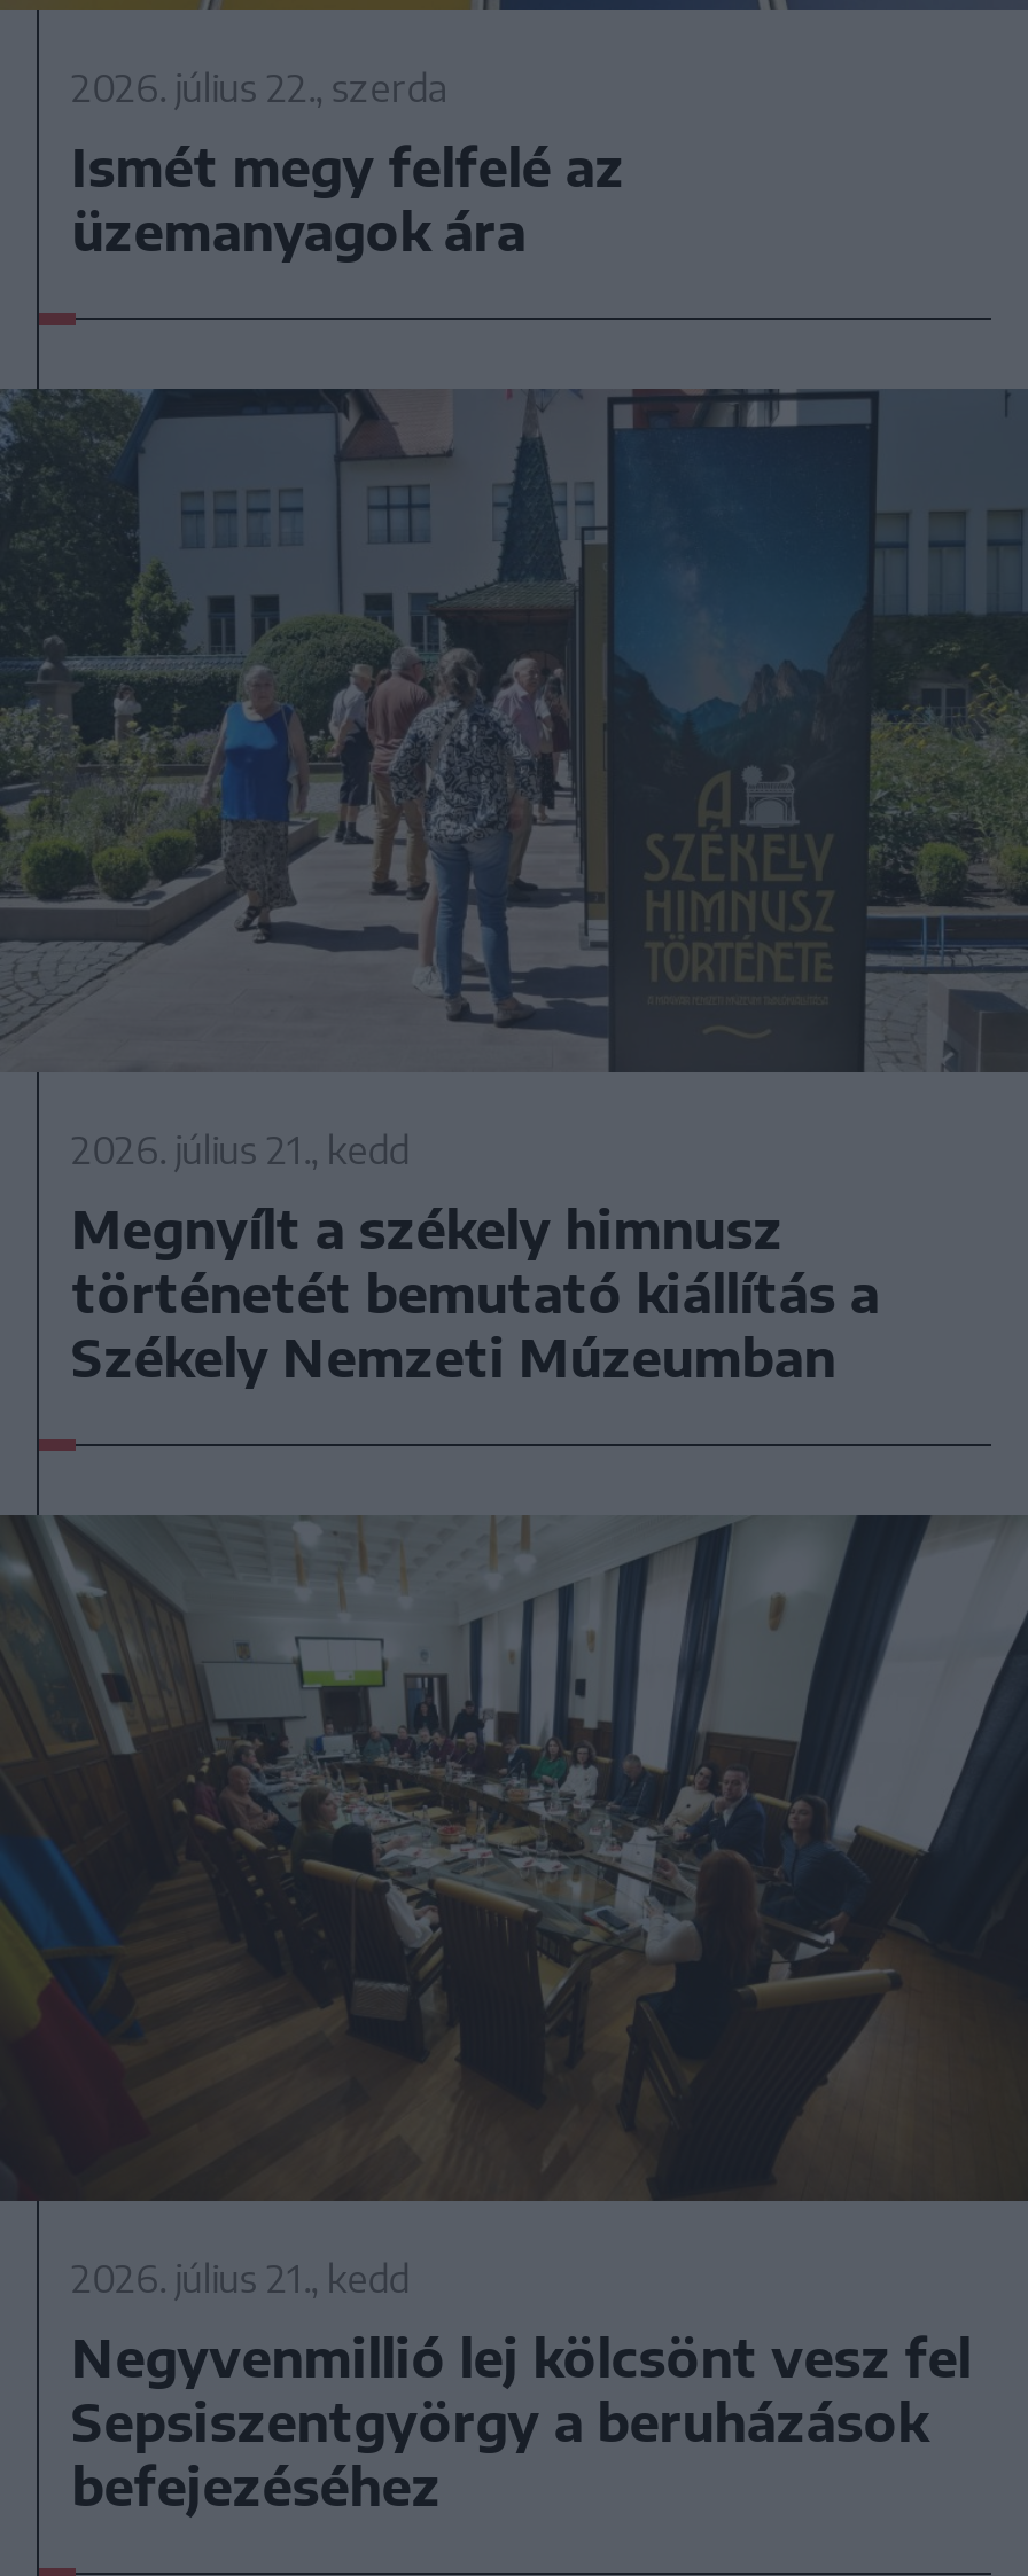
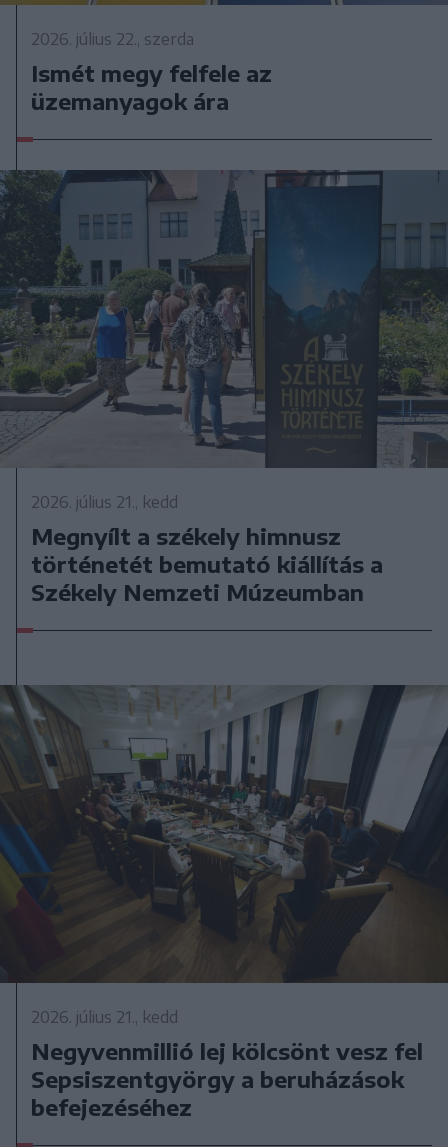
- Ismét megy felfelé az
+ Ismét megy felfele az
